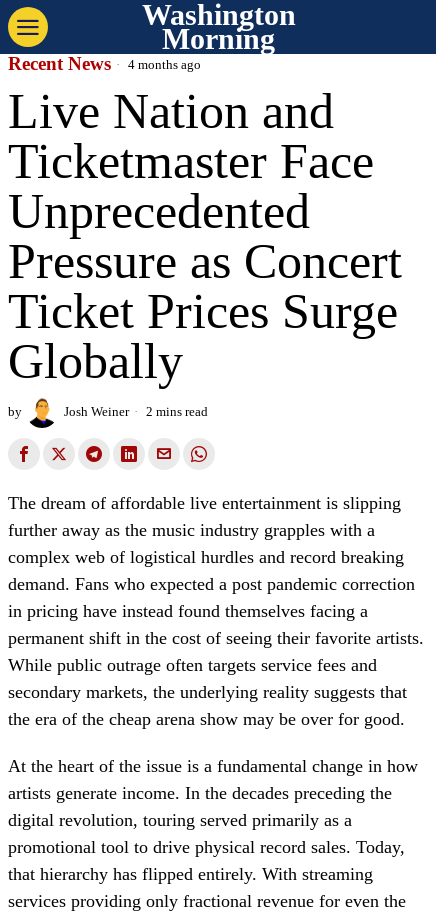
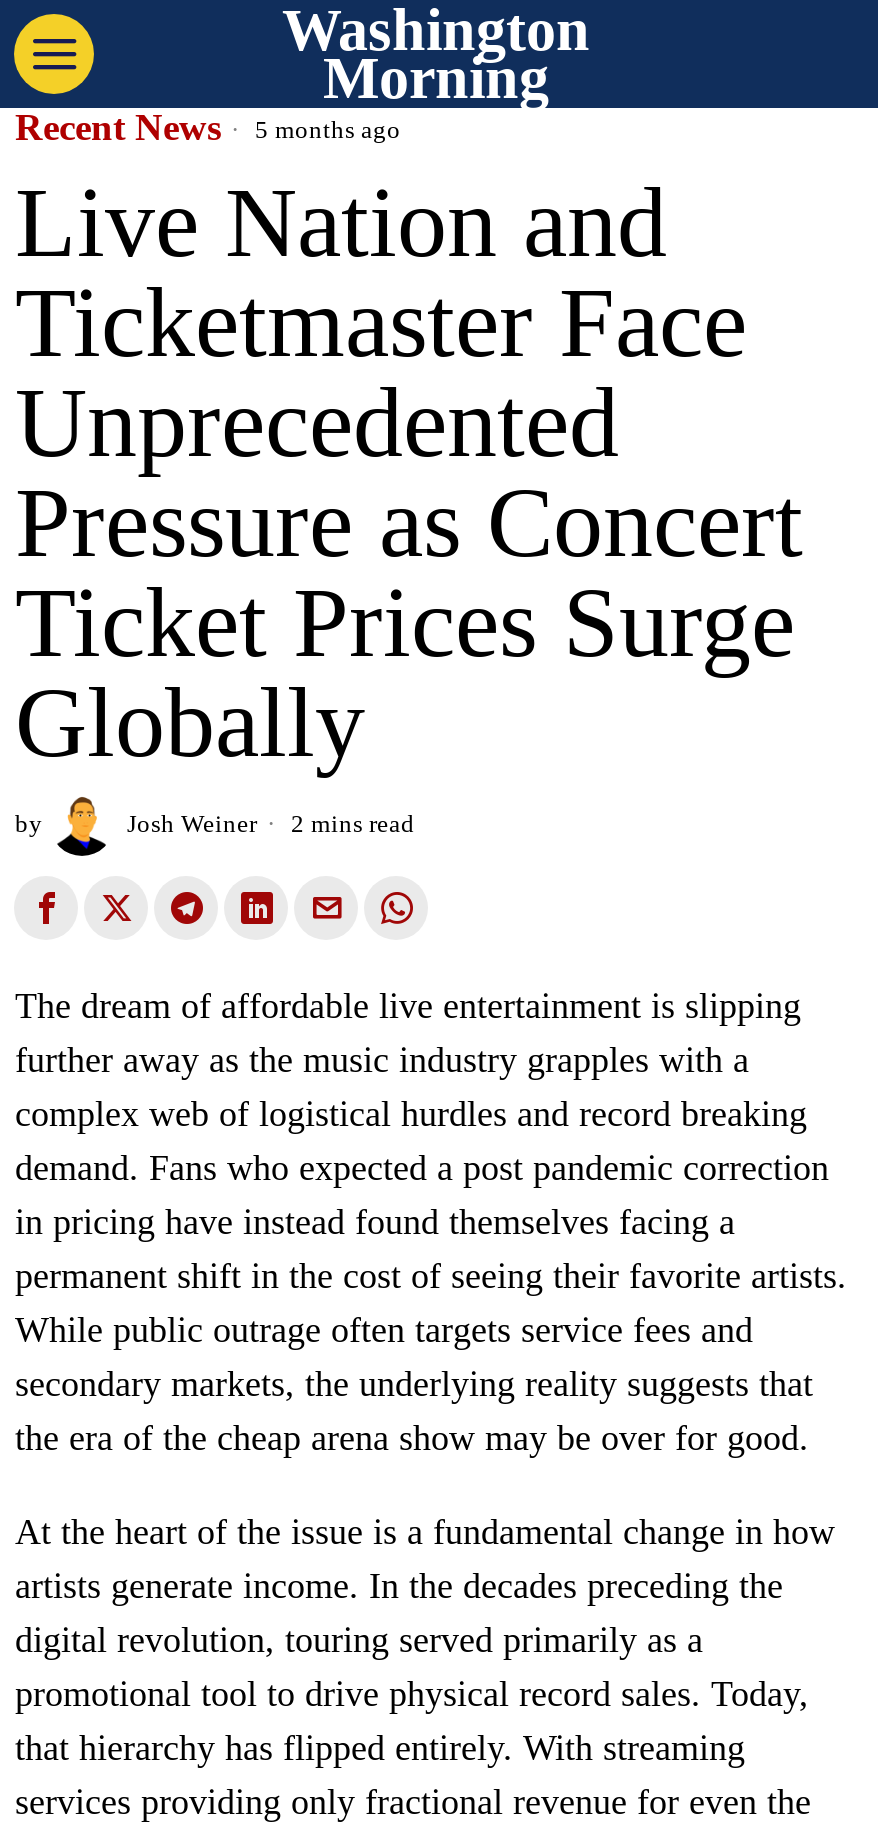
- Recent News 4 months ago
+ Recent News 5 months ago
